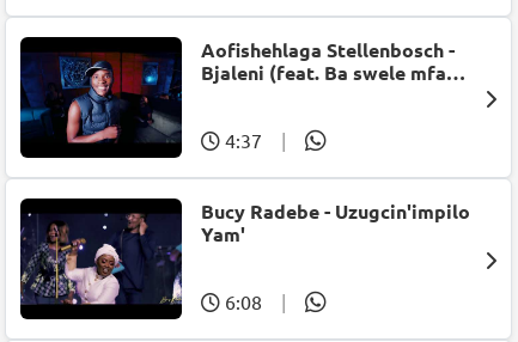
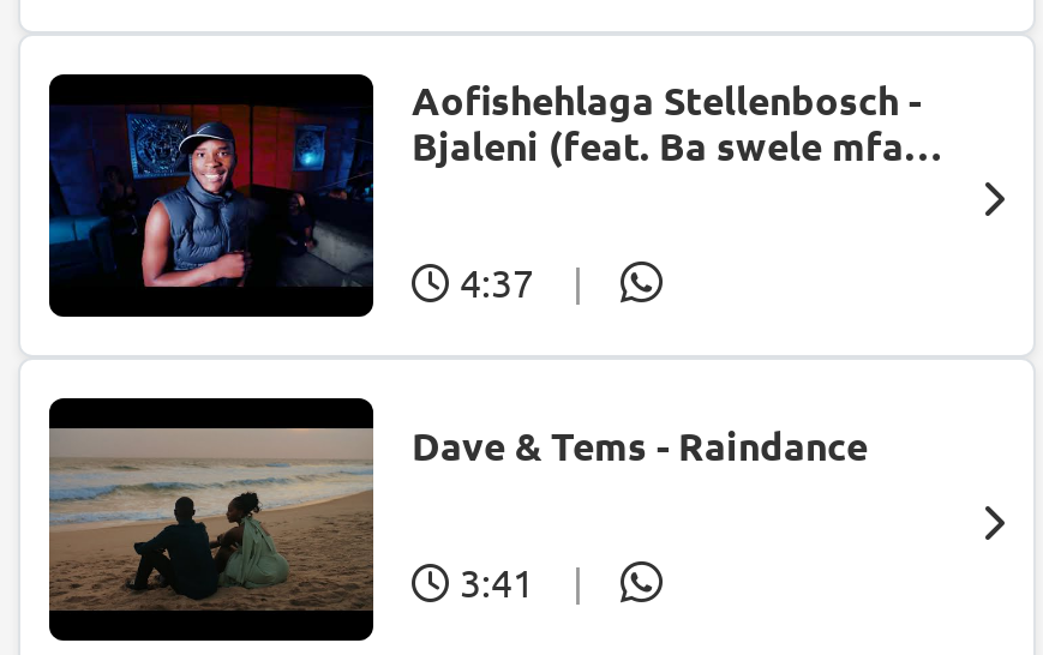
- [image]
- Bucy Radebe - Uzugcin'impilo
- Yam'
+ [image]
+ Dave & Tems - Raindance

- 6:08
+ 3:41
